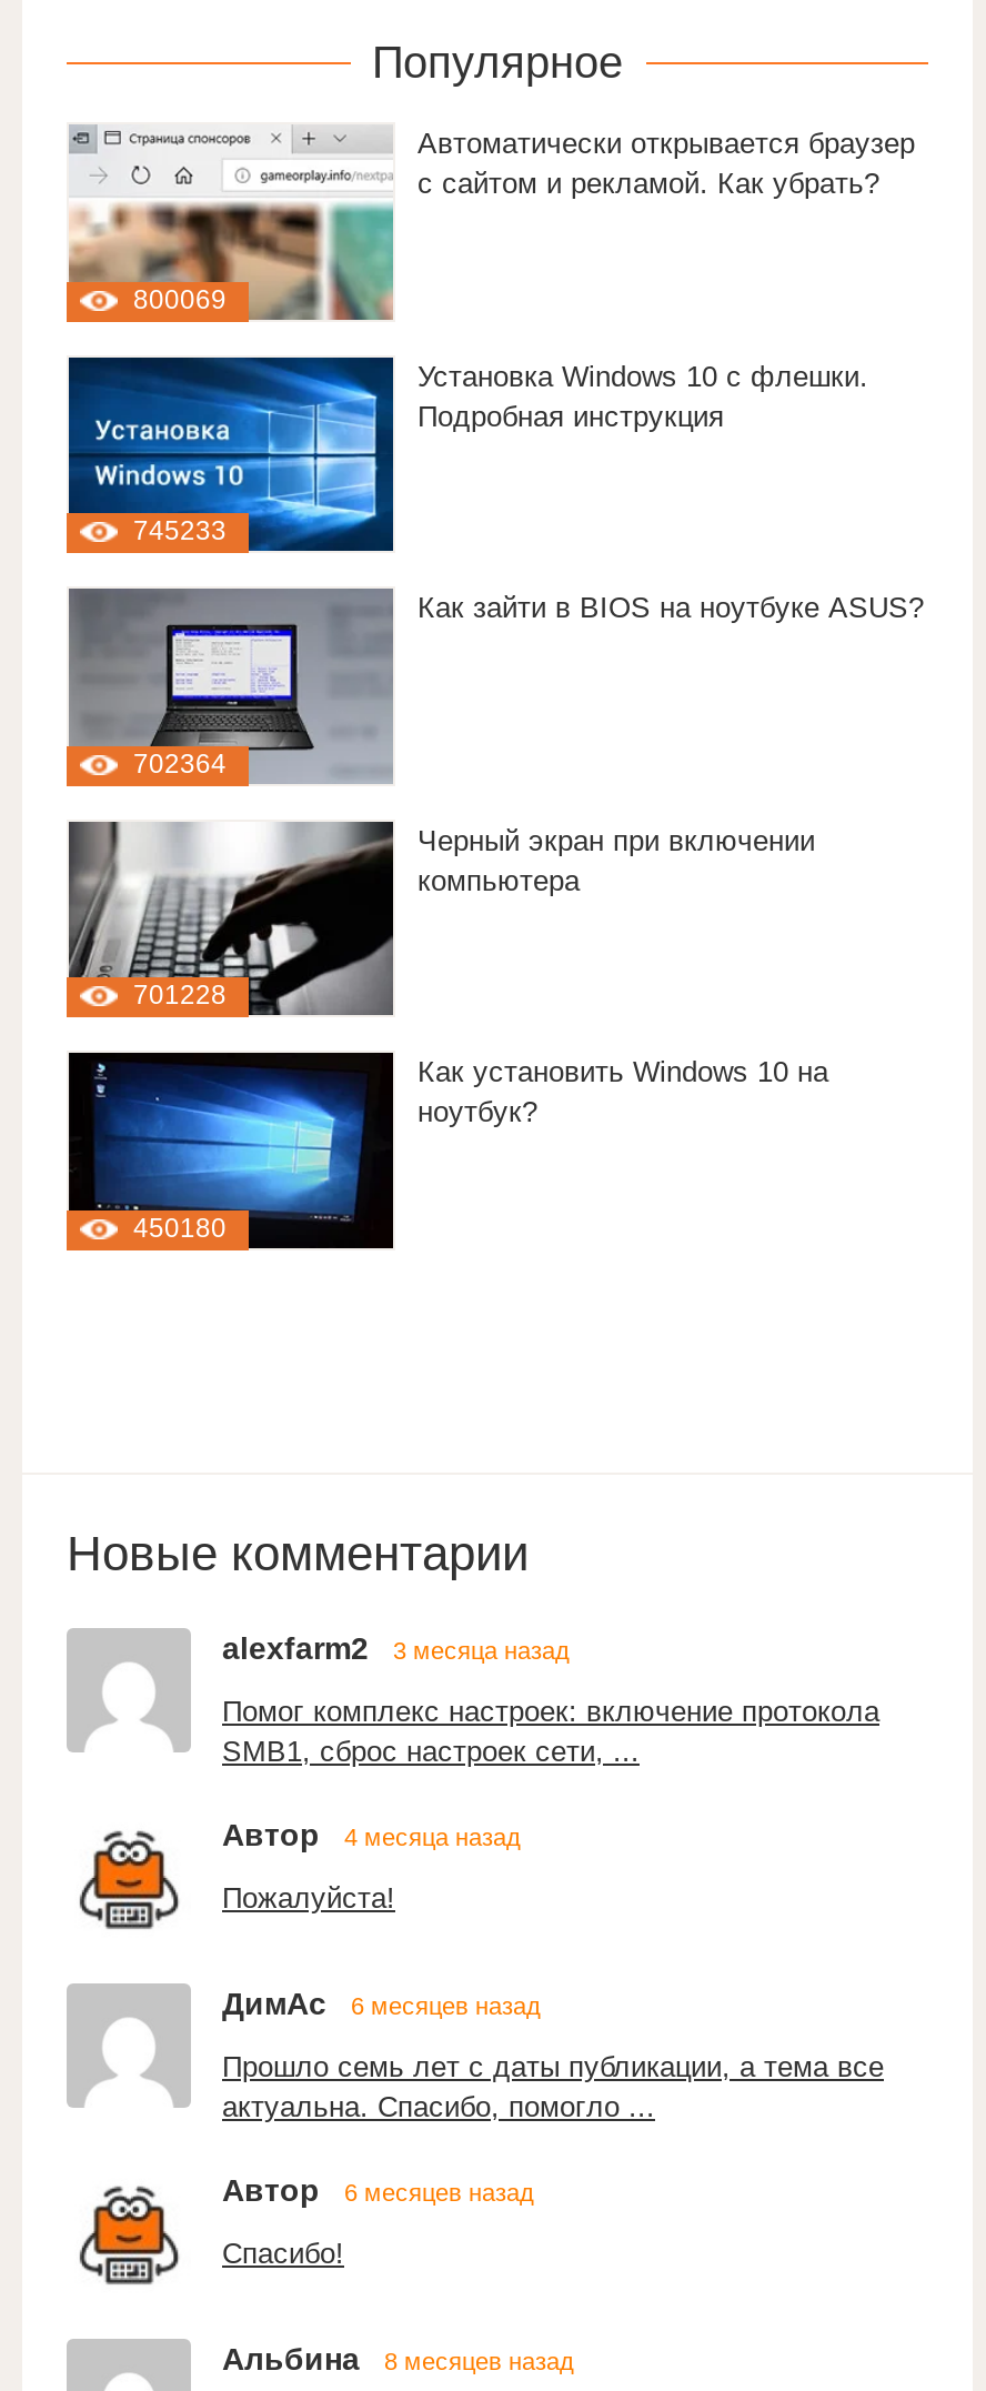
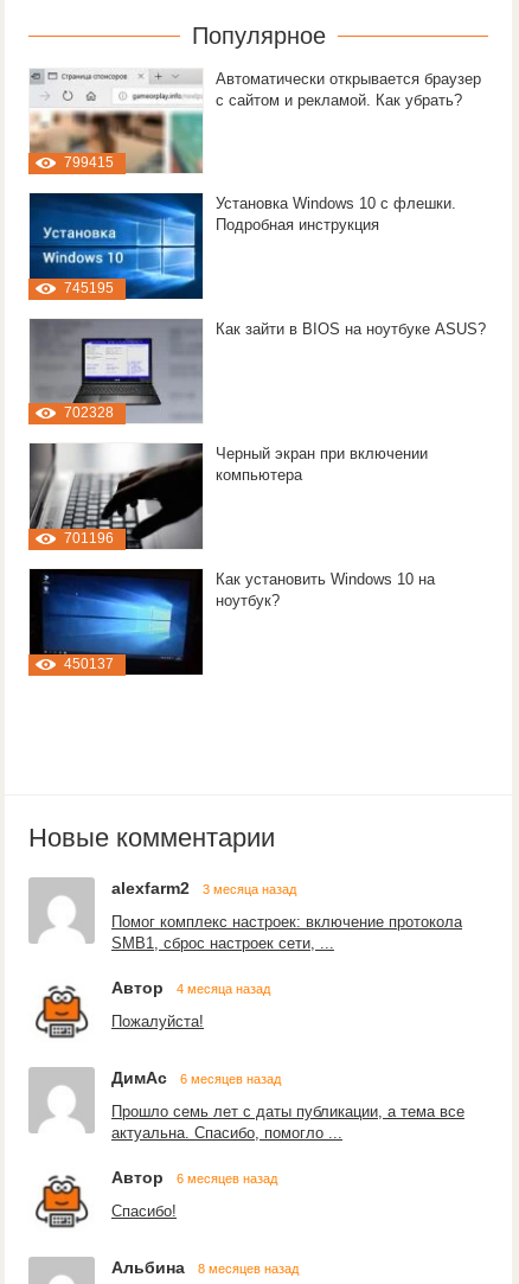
- 800069
+ 799415

- 745233
+ 745195

- 702364
+ 702328

- 701228
+ 701196

- 450180
+ 450137
